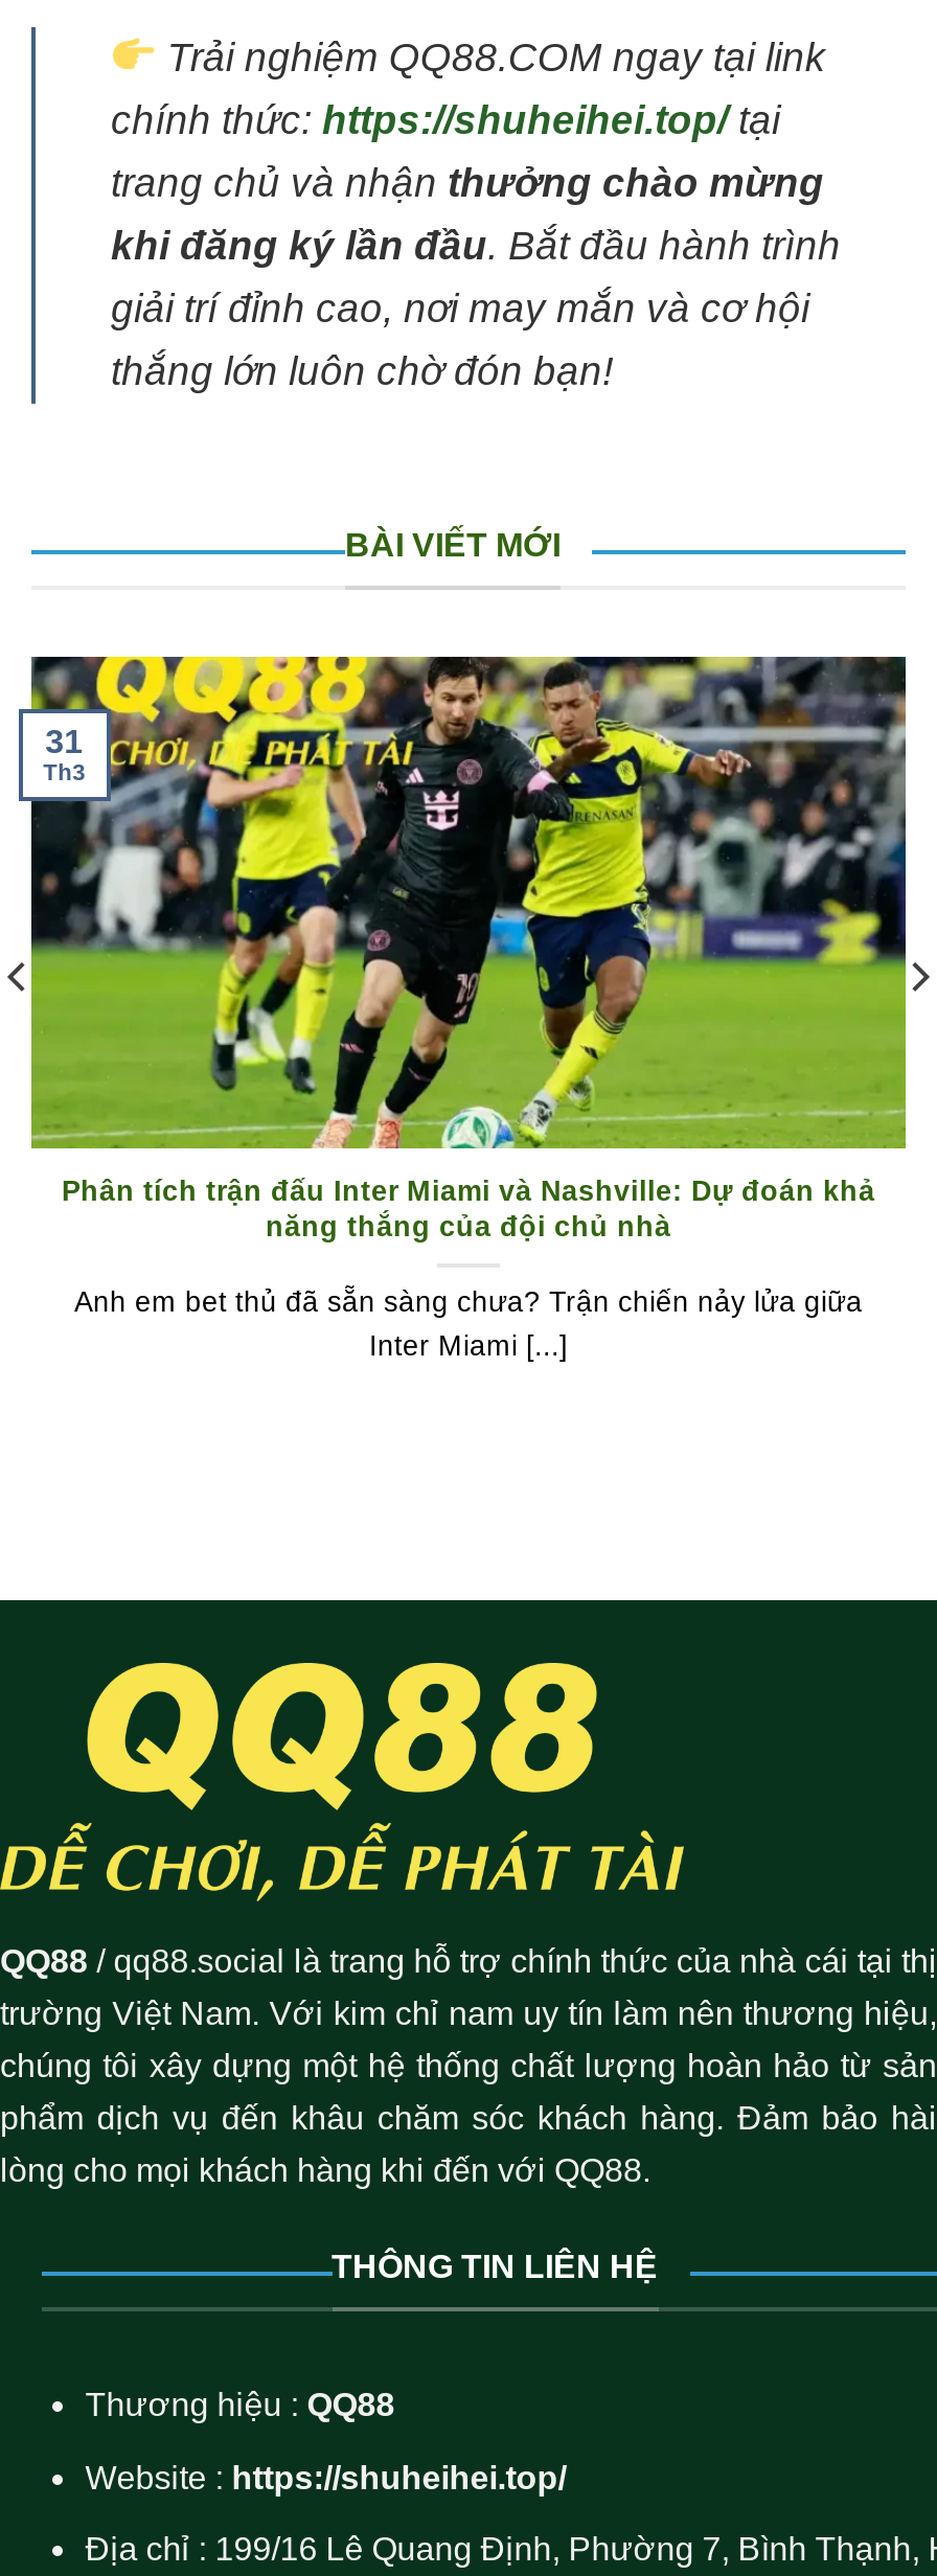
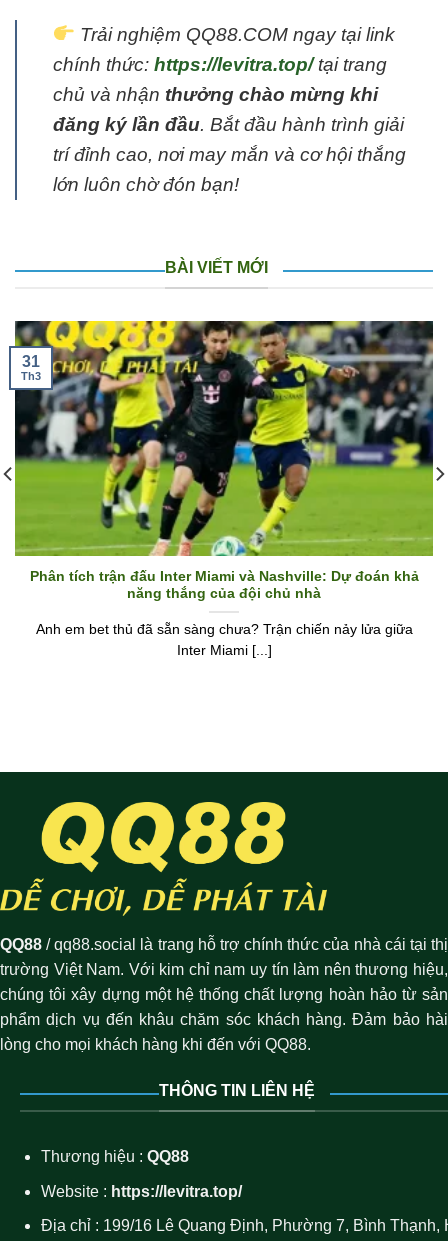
- chính thức: https://shuheihei.top/ tại
- trang chủ và nhận thưởng chào mừng
- khi đăng ký lần đầu. Bắt đầu hành trình
- giải trí đỉnh cao, nơi may mắn và cơ hội
- thắng lớn luôn chờ đón bạn!
+ chính thức: https://levitra.top/ tại trang
+ chủ và nhận thưởng chào mừng khi
+ đăng ký lần đầu. Bắt đầu hành trình giải
+ trí đỉnh cao, nơi may mắn và cơ hội thắng
+ lớn luôn chờ đón bạn!

- Website : https://shuheihei.top/
+ Website : https://levitra.top/
